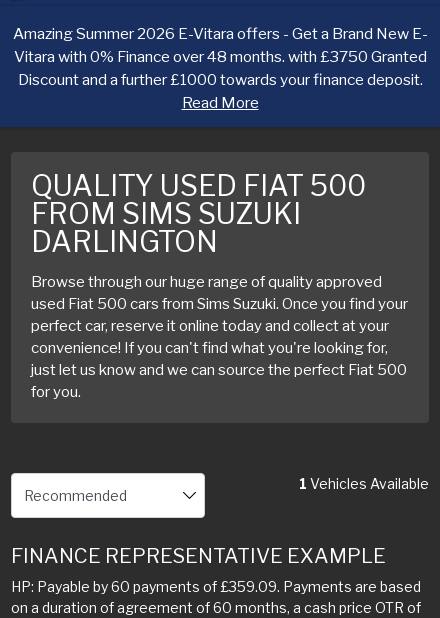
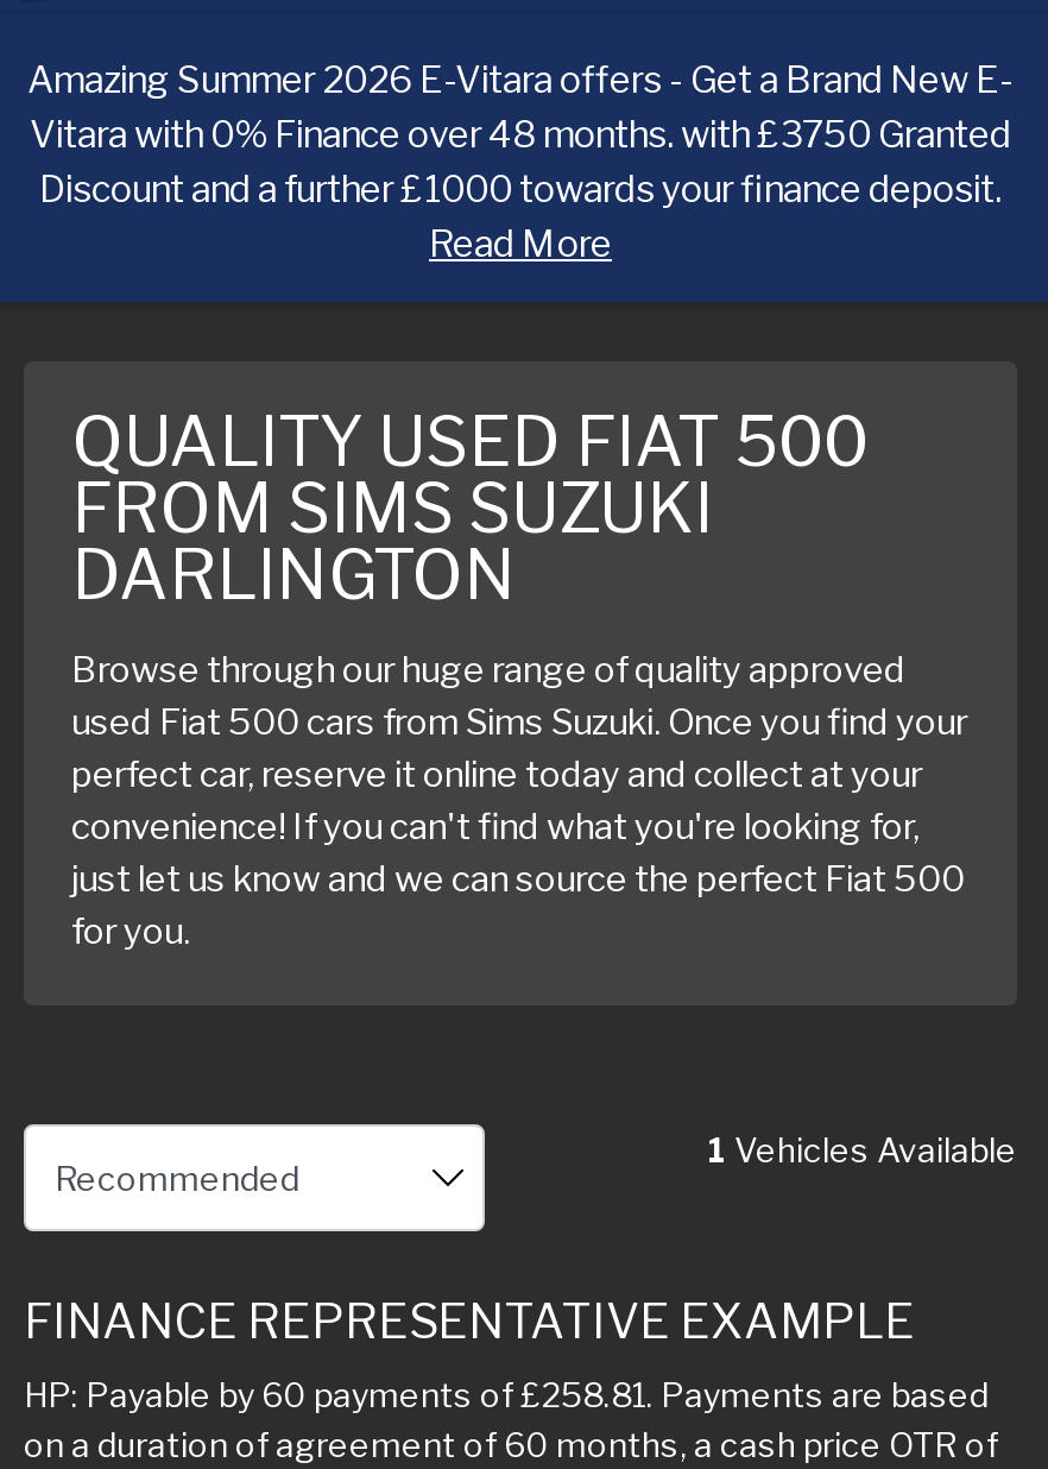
- HP: Payable by 60 payments of £359.09. Payments are based
+ HP: Payable by 60 payments of £258.81. Payments are based
